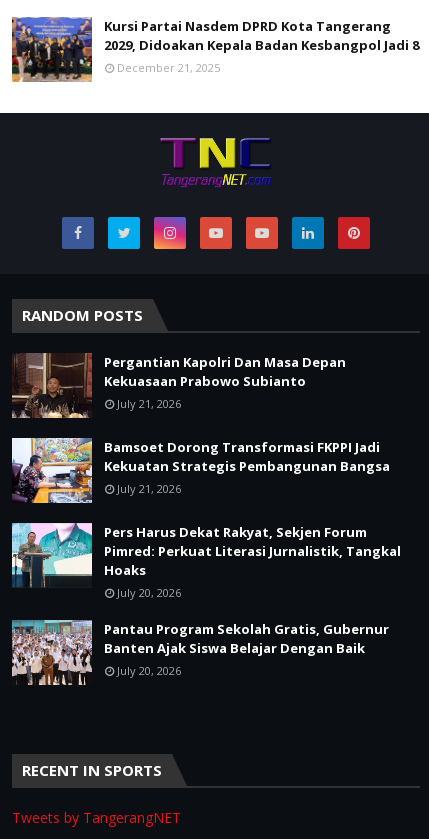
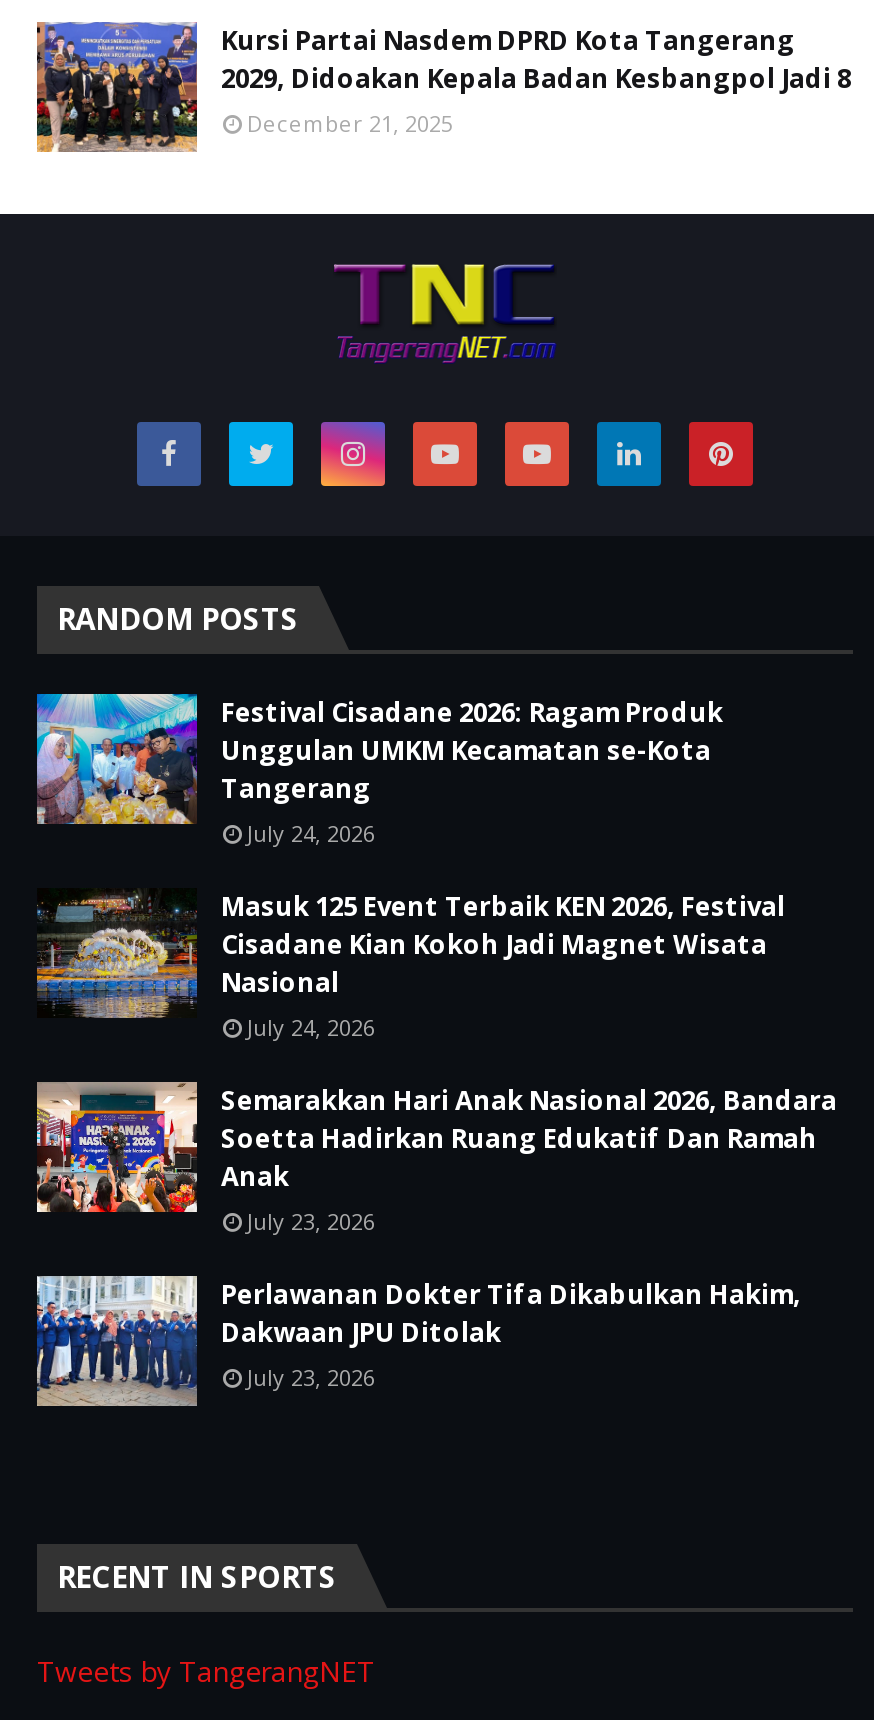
- [image]
- Pergantian Kapolri Dan Masa Depan
- Kekuasaan Prabowo Subianto
- July 21, 2026
+ [image]
+ Festival Cisadane 2026: Ragam Produk
+ Unggulan UMKM Kecamatan se-Kota
+ Tangerang
+ July 24, 2026

- [image]
- Bamsoet Dorong Transformasi FKPPI Jadi
- Kekuatan Strategis Pembangunan Bangsa
- July 21, 2026
+ [image]
+ Masuk 125 Event Terbaik KEN 2026, Festival
+ Cisadane Kian Kokoh Jadi Magnet Wisata
+ Nasional
+ July 24, 2026

- [image]
- Pers Harus Dekat Rakyat, Sekjen Forum
- Pimred: Perkuat Literasi Jurnalistik, Tangkal
- Hoaks
- July 20, 2026
+ [image]
+ Semarakkan Hari Anak Nasional 2026, Bandara
+ Soetta Hadirkan Ruang Edukatif Dan Ramah
+ Anak
+ July 23, 2026

- [image]
- Pantau Program Sekolah Gratis, Gubernur
- Banten Ajak Siswa Belajar Dengan Baik
- July 20, 2026
+ [image]
+ Perlawanan Dokter Tifa Dikabulkan Hakim,
+ Dakwaan JPU Ditolak
+ July 23, 2026
